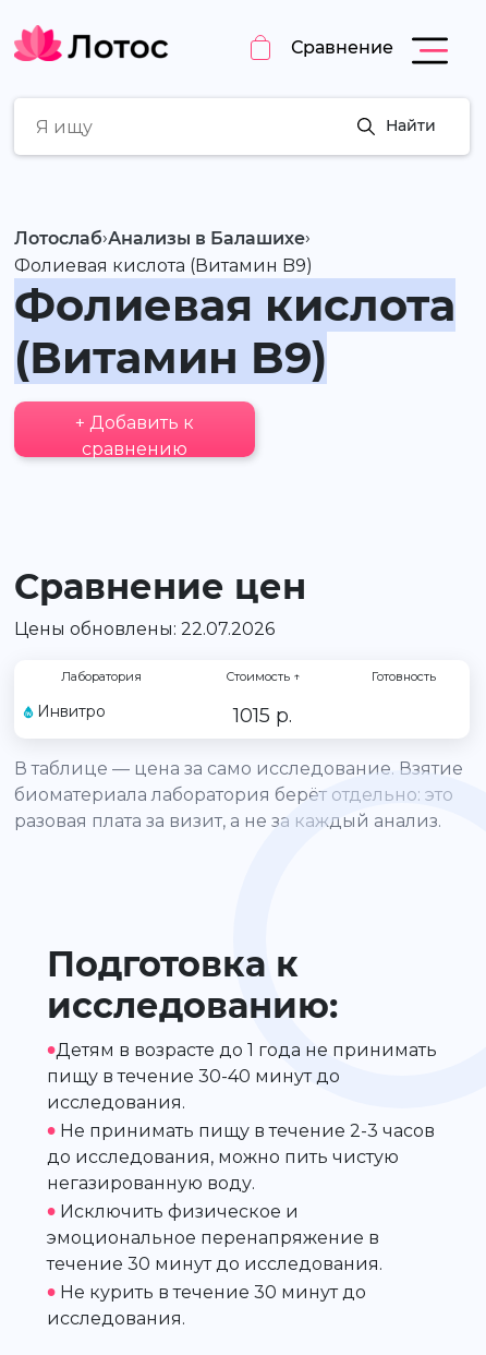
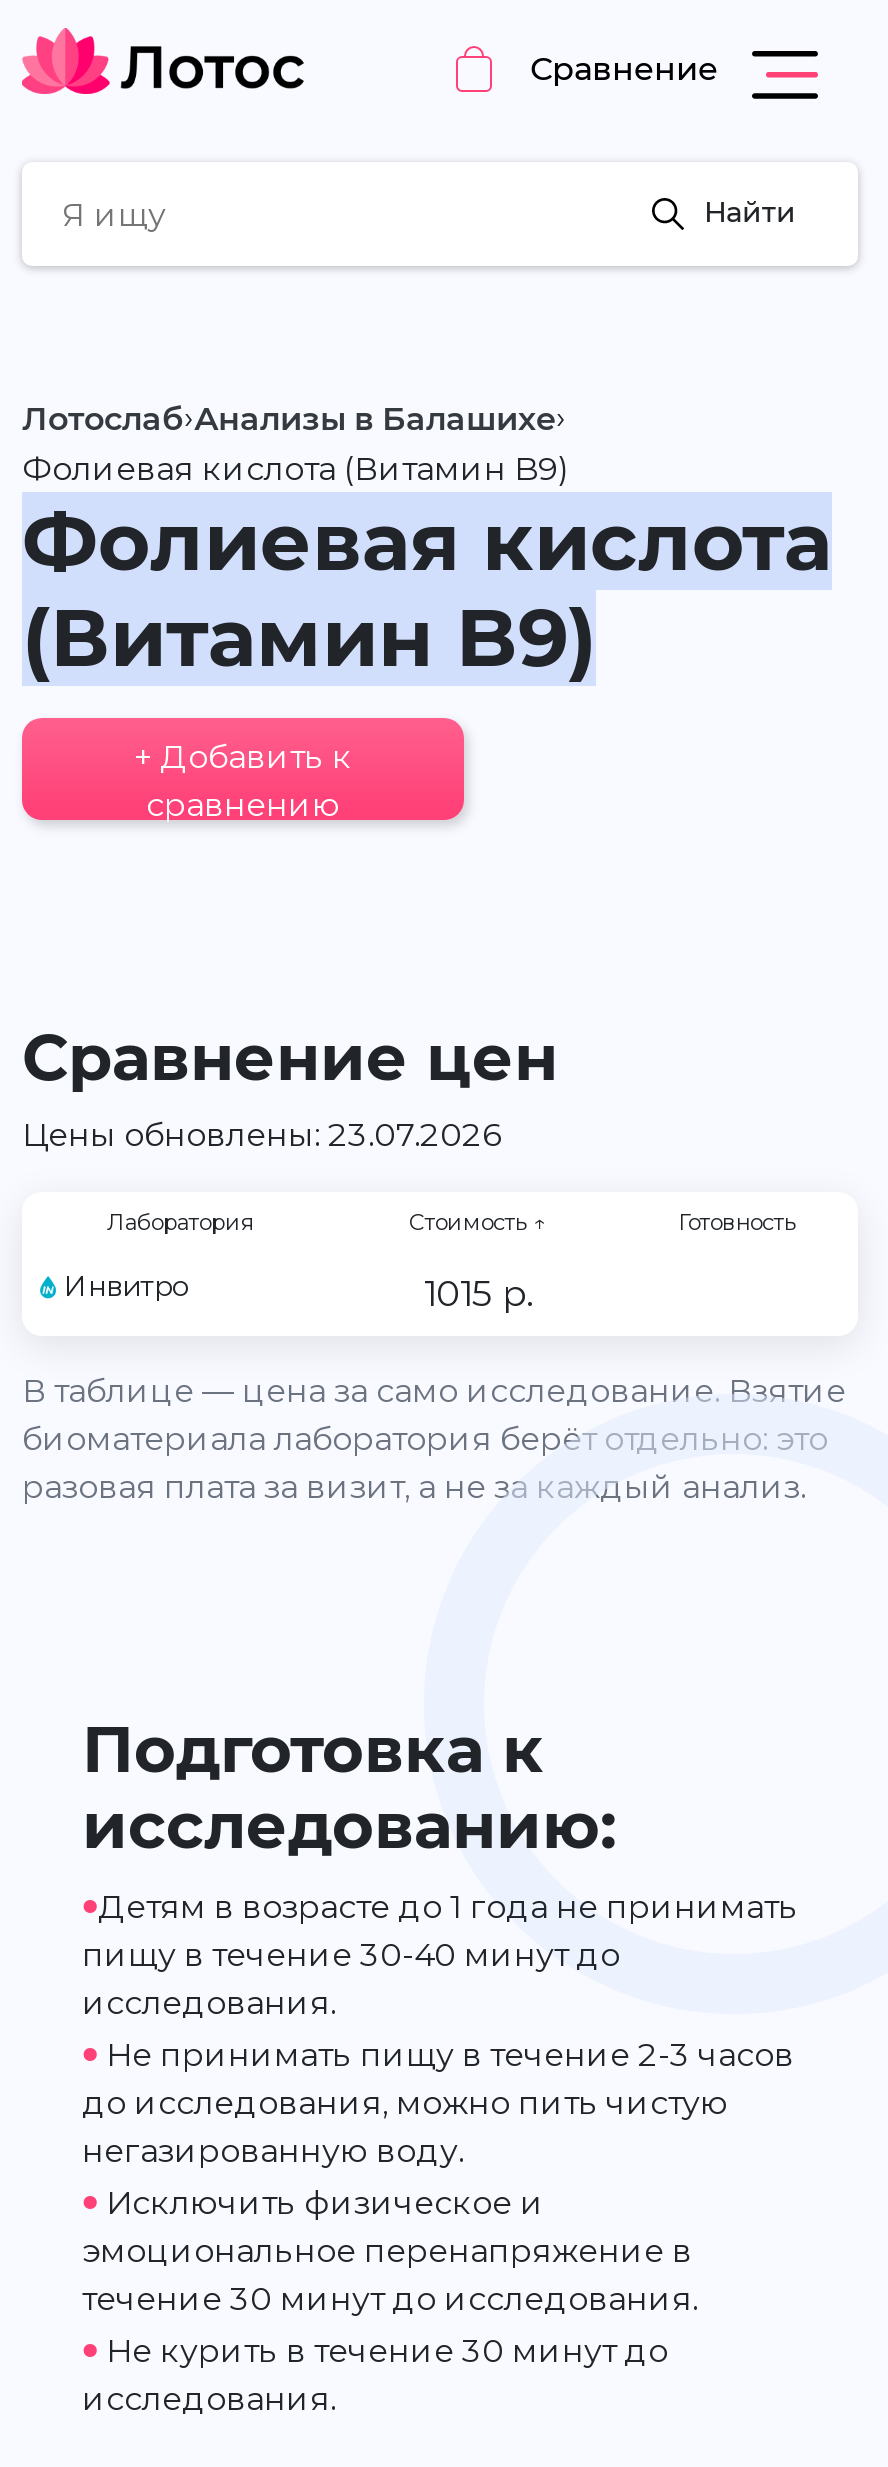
- Цены обновлены: 22.07.2026
+ Цены обновлены: 23.07.2026
